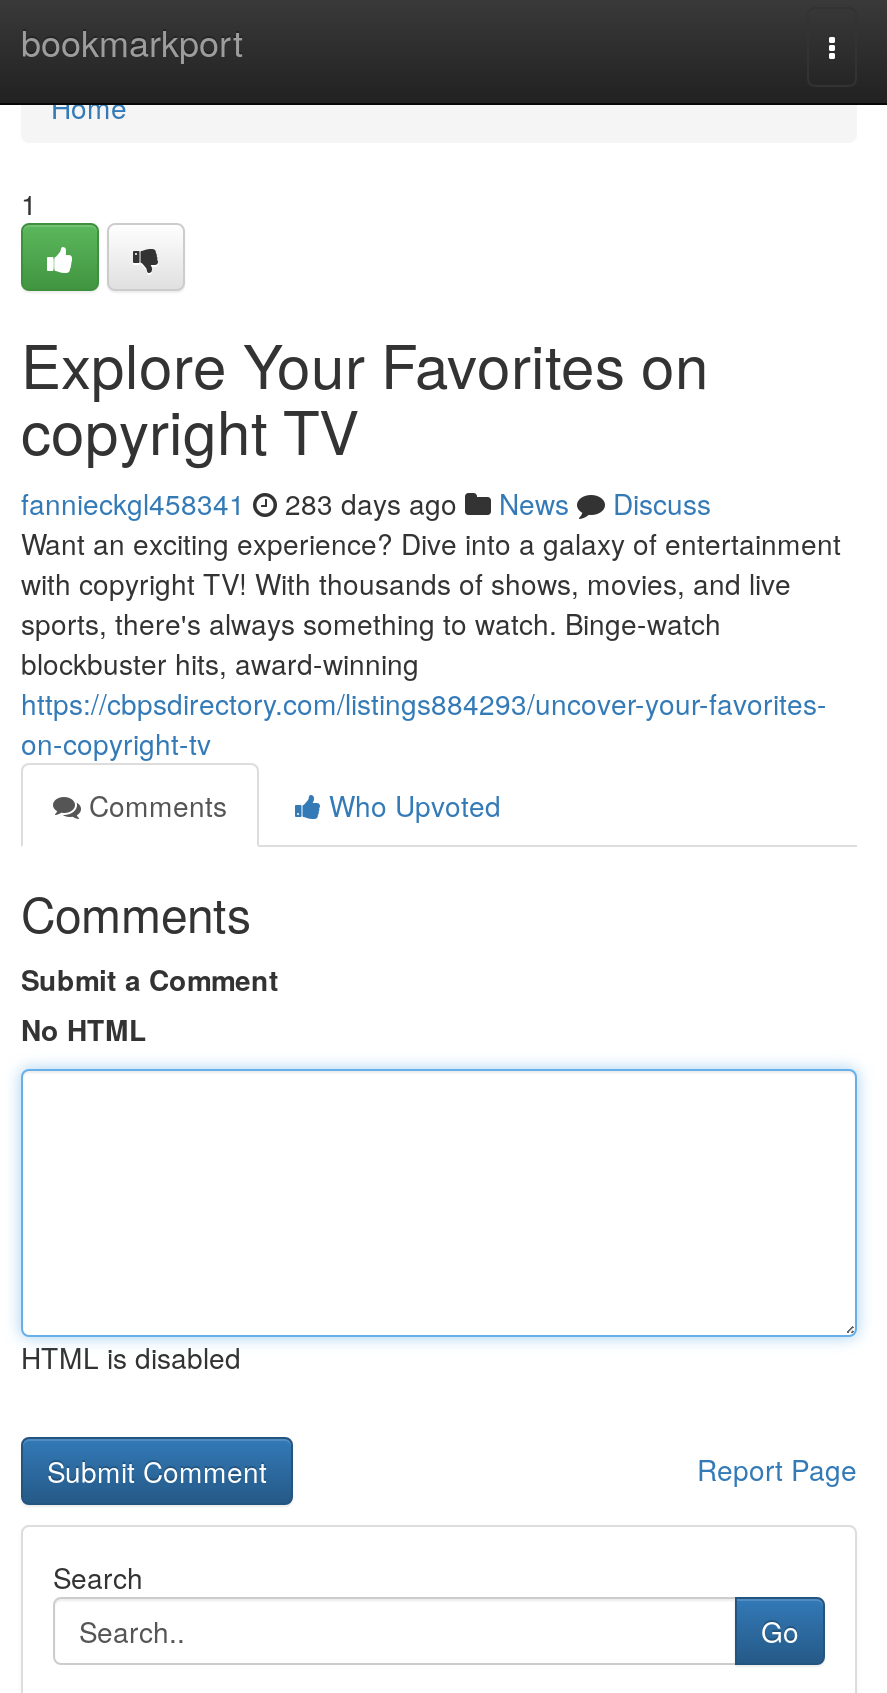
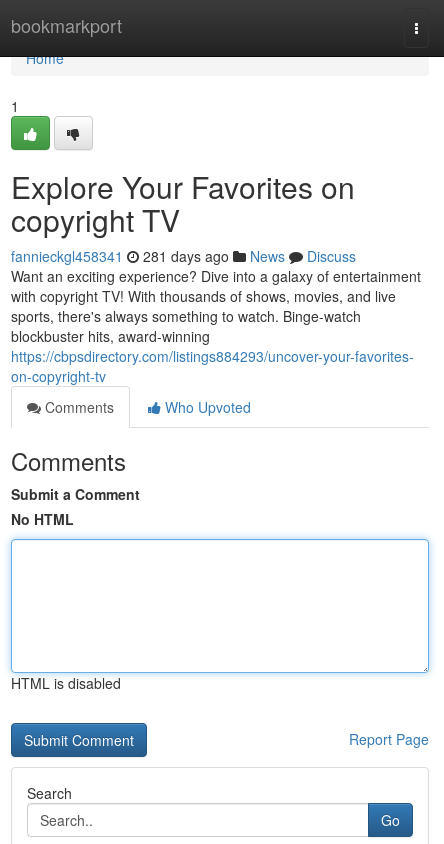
- fannieckgl458341 283 days ago News Discuss
+ fannieckgl458341 281 days ago News Discuss
